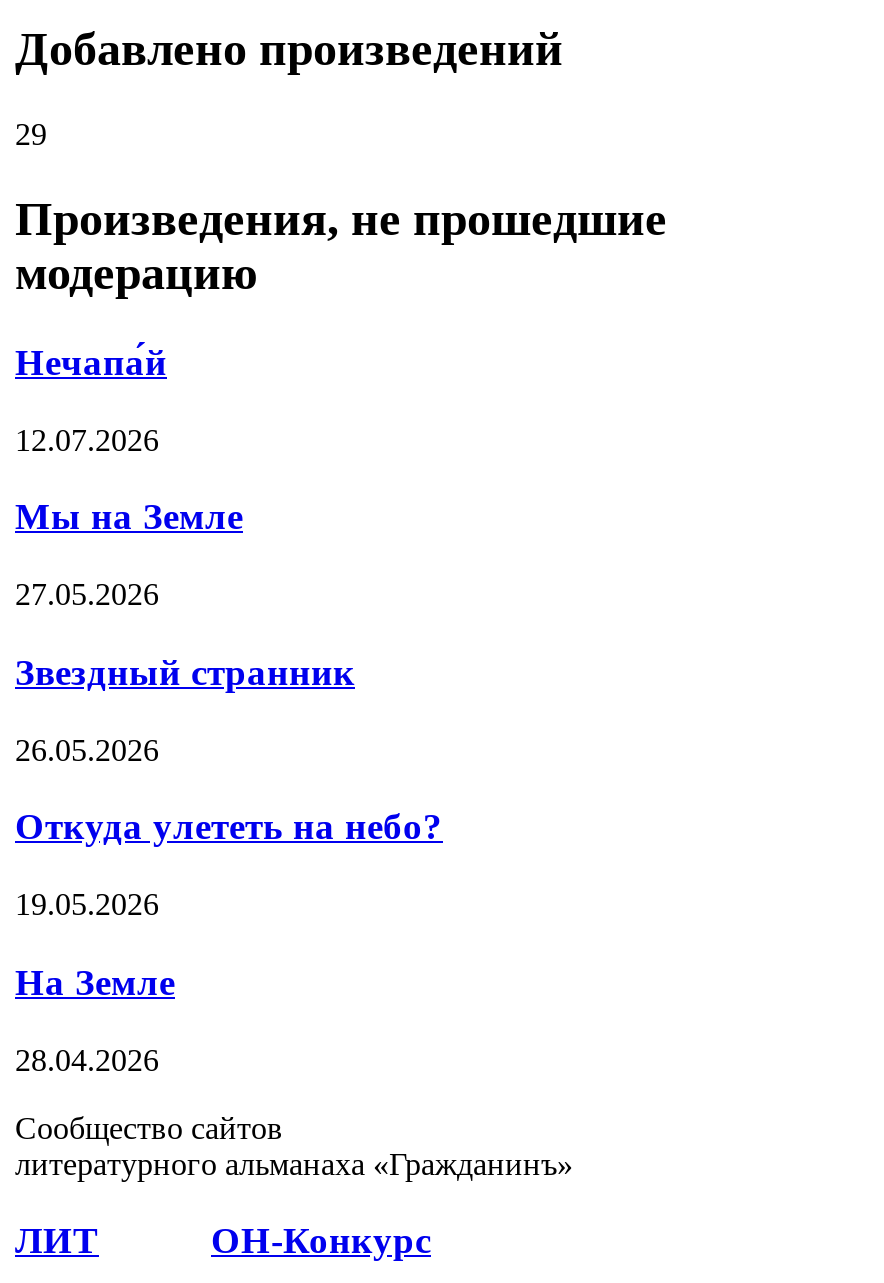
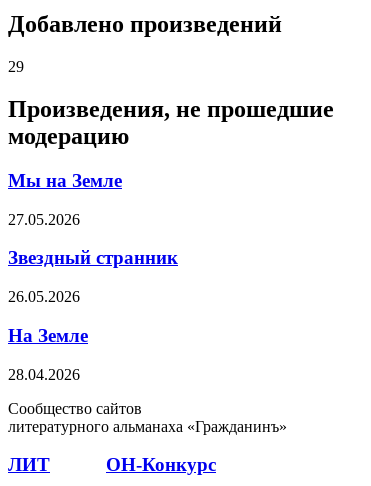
- Нечапа́й
- 12.07.2026

- Откуда улететь на небо?
- 19.05.2026
